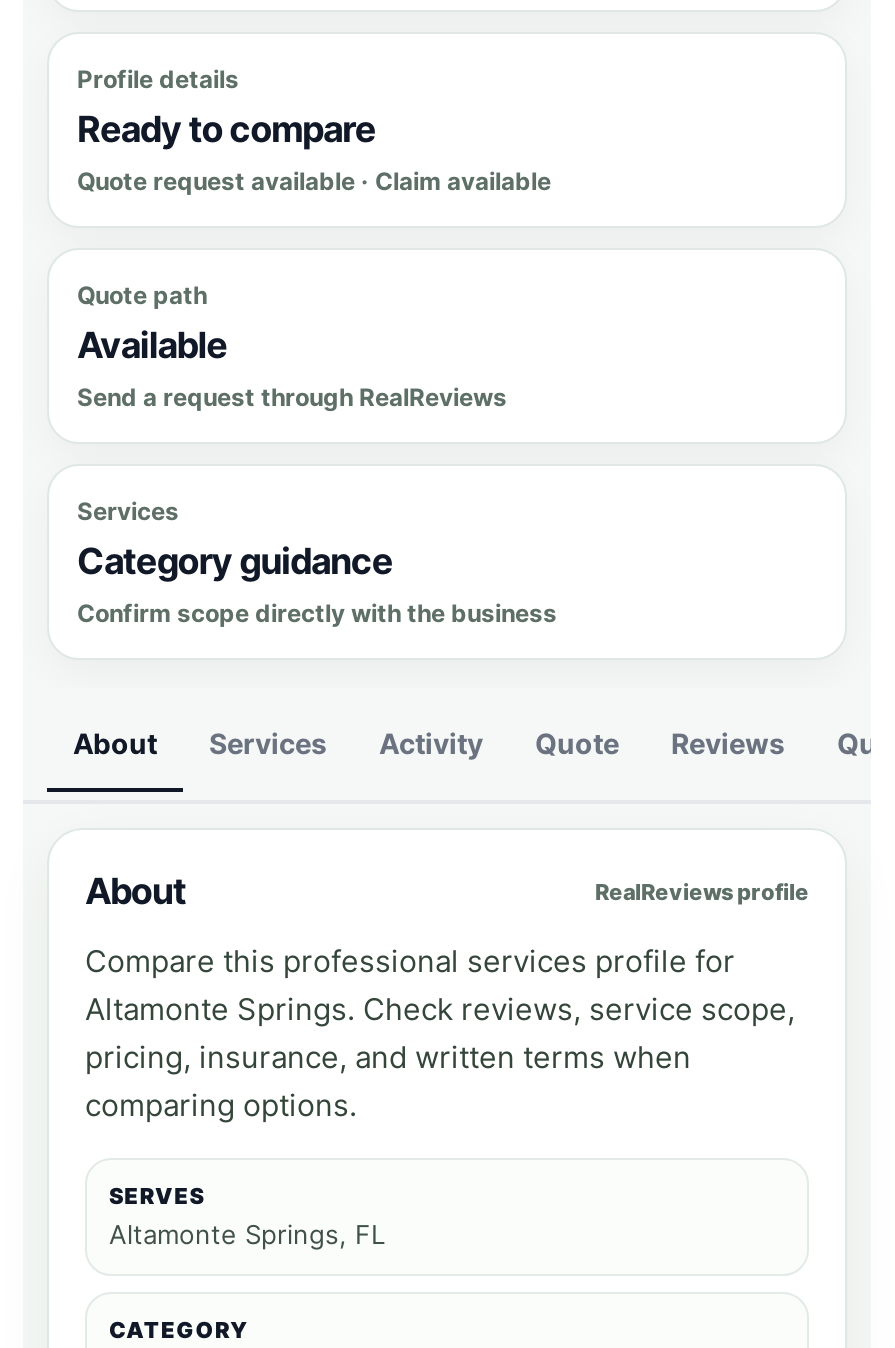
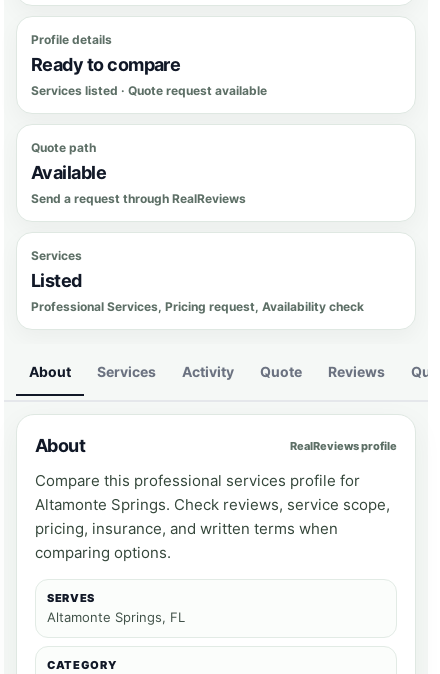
- Quote request available · Claim available
+ Services listed · Quote request available

- Category guidance
- Confirm scope directly with the business
+ Listed
+ Professional Services, Pricing request, Availability check
